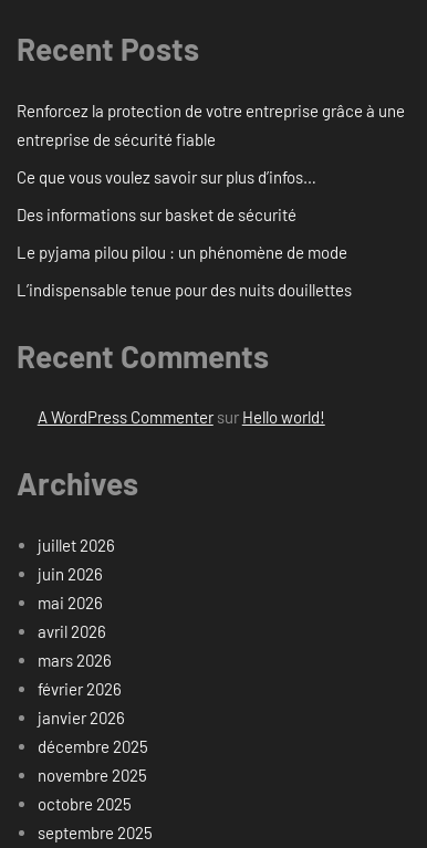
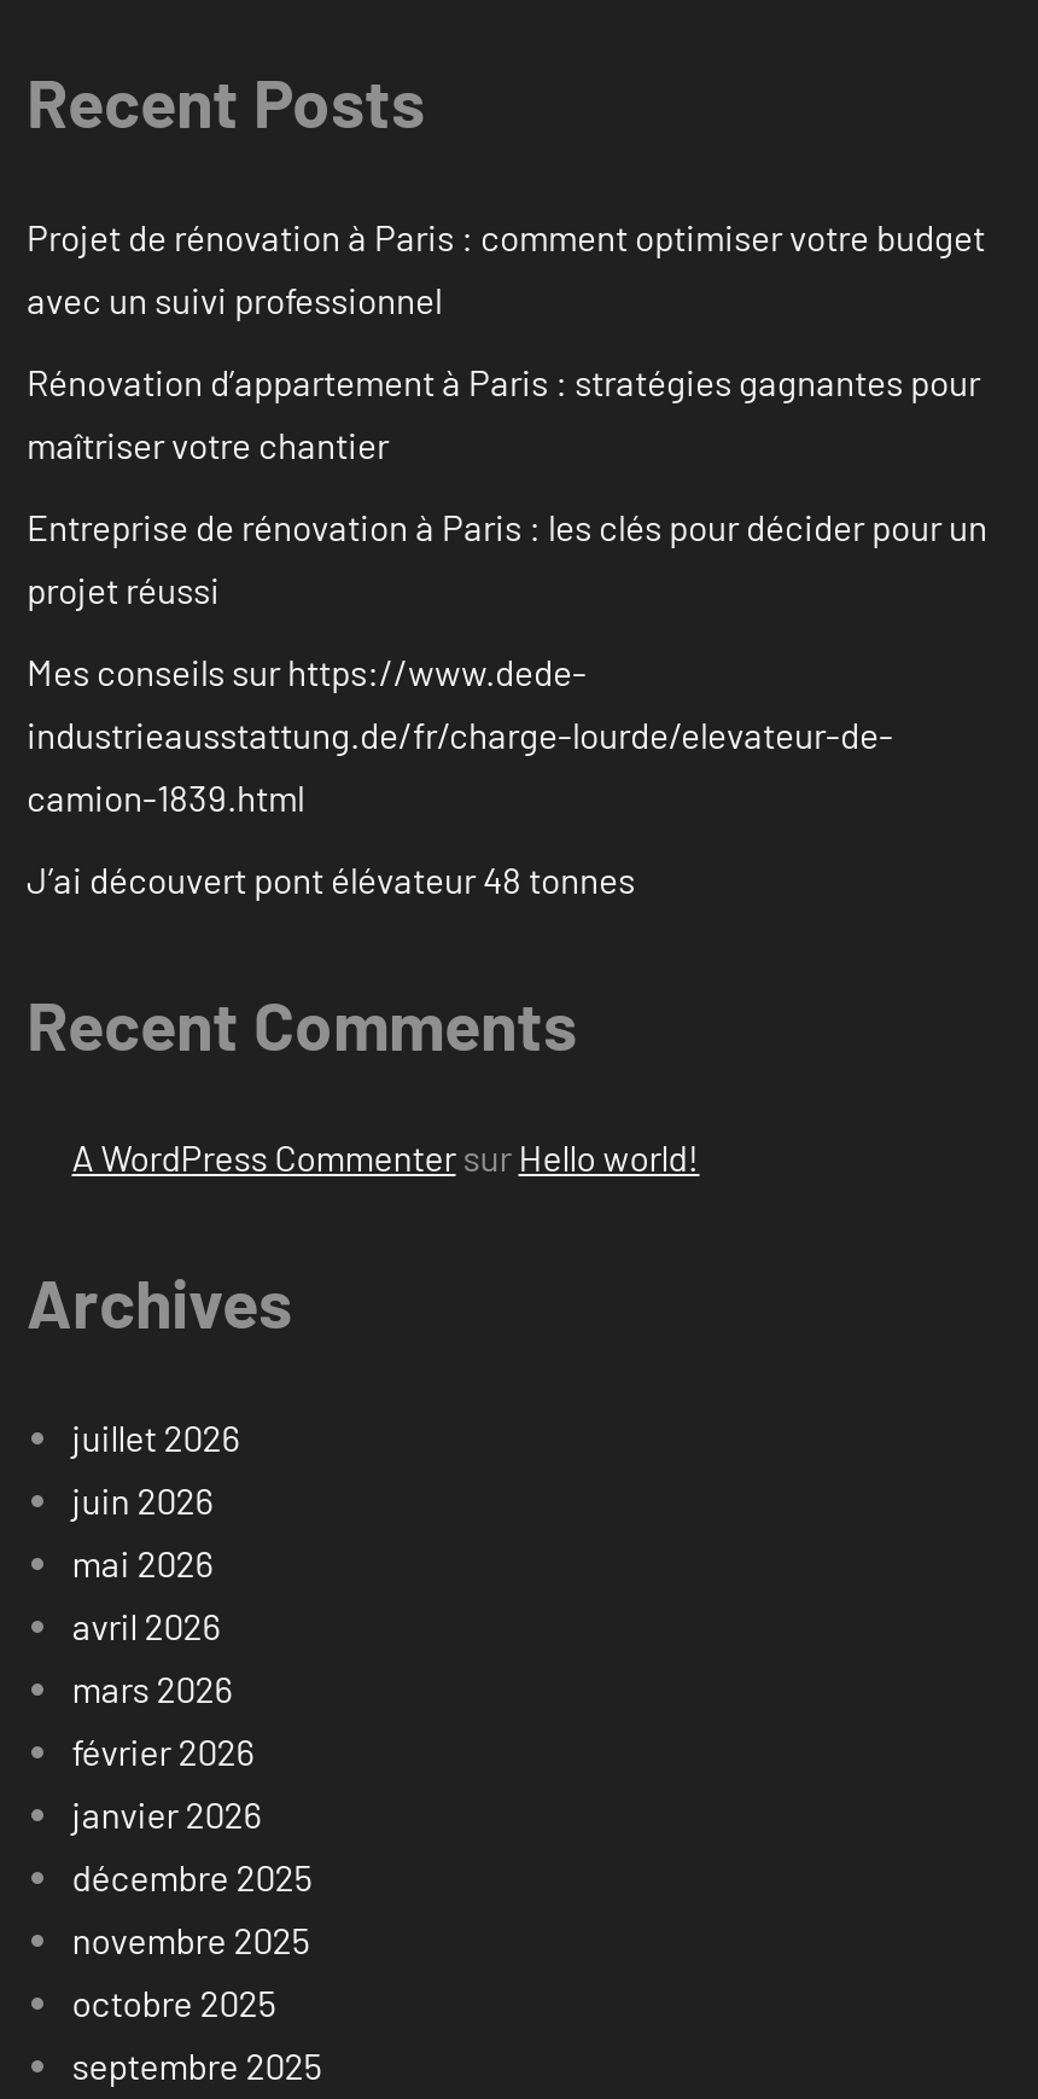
- Renforcez la protection de votre entreprise grâce à une
- entreprise de sécurité fiable
+ Projet de rénovation à Paris : comment optimiser votre budget
+ avec un suivi professionnel

- Ce que vous voulez savoir sur plus d’infos…
+ Rénovation d’appartement à Paris : stratégies gagnantes pour
+ maîtriser votre chantier

- Des informations sur basket de sécurité
+ Entreprise de rénovation à Paris : les clés pour décider pour un
+ projet réussi

- Le pyjama pilou pilou : un phénomène de mode
+ Mes conseils sur https://www.dede-
+ industrieausstattung.de/fr/charge-lourde/elevateur-de-
+ camion-1839.html

- L’indispensable tenue pour des nuits douillettes
+ J’ai découvert pont élévateur 48 tonnes
